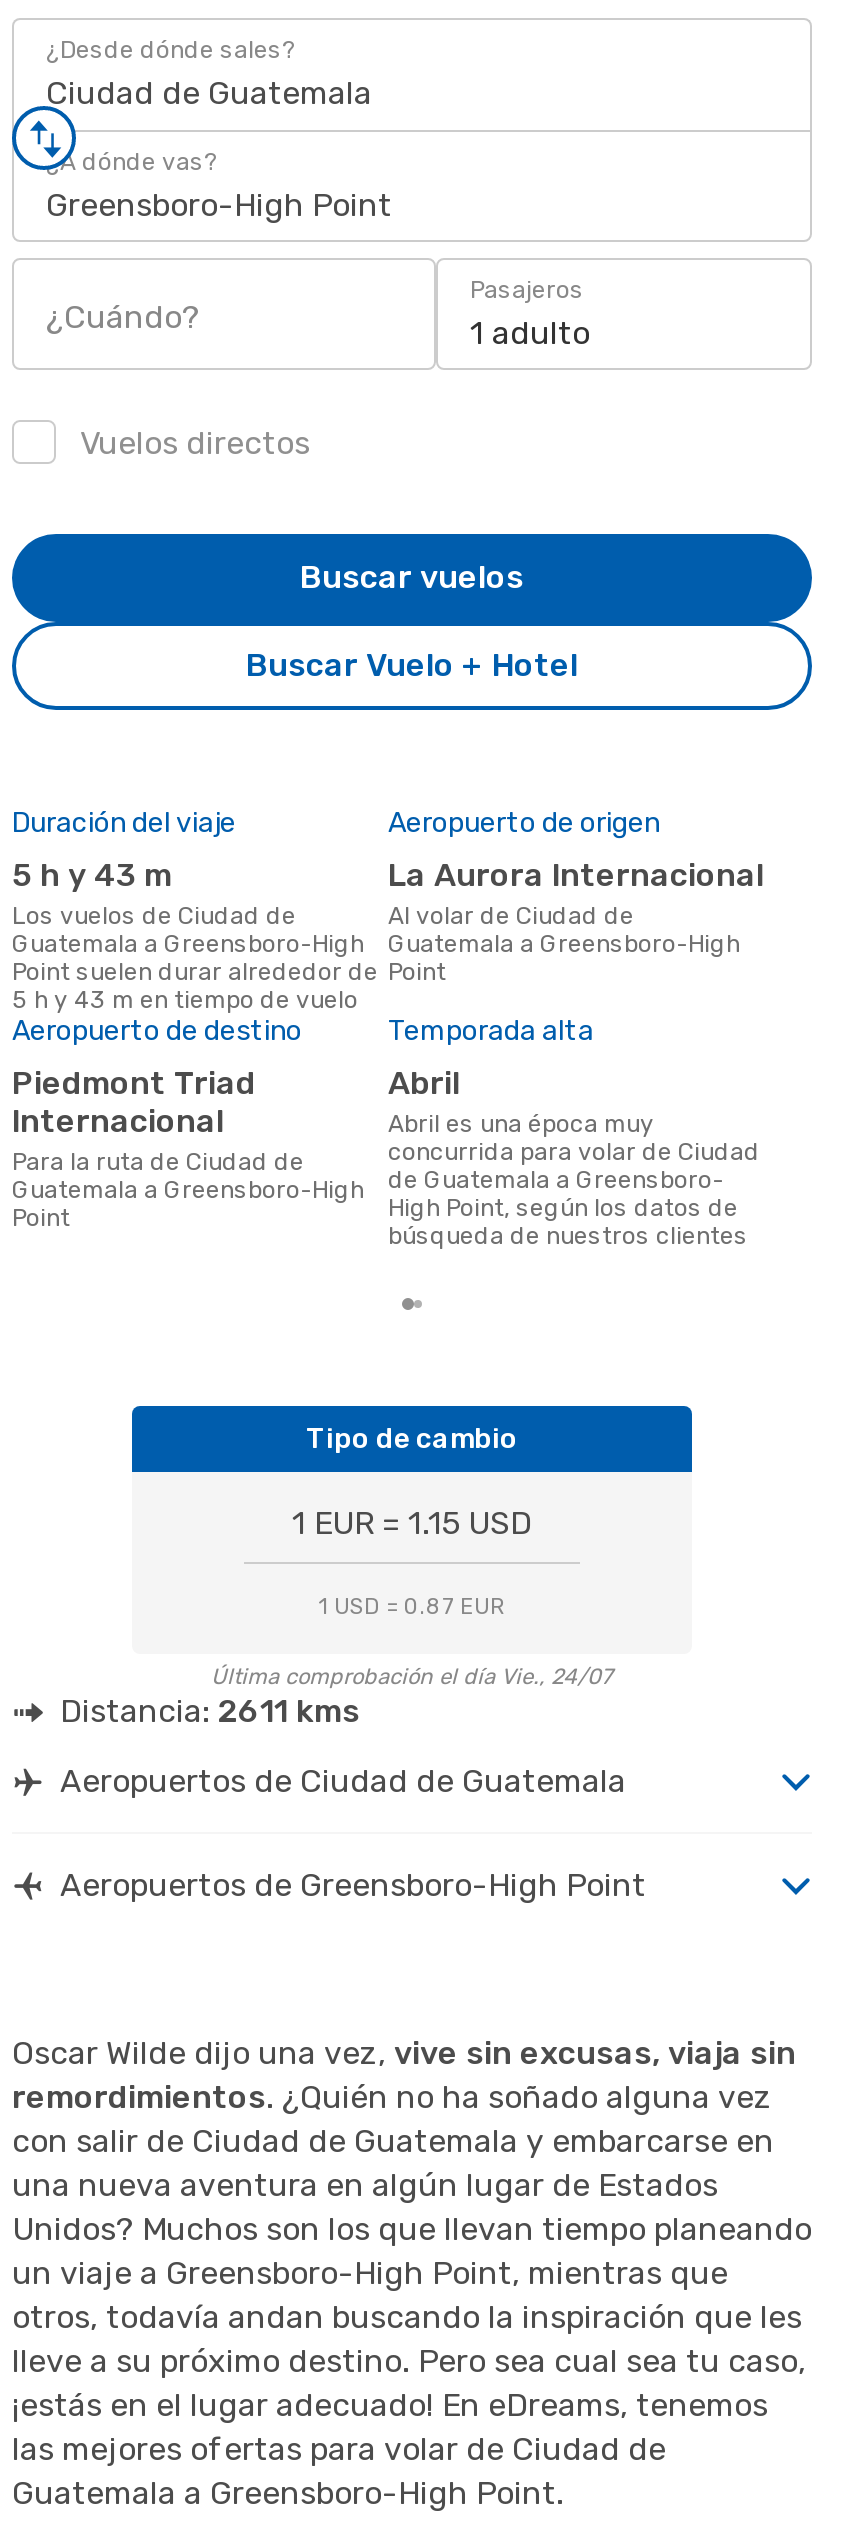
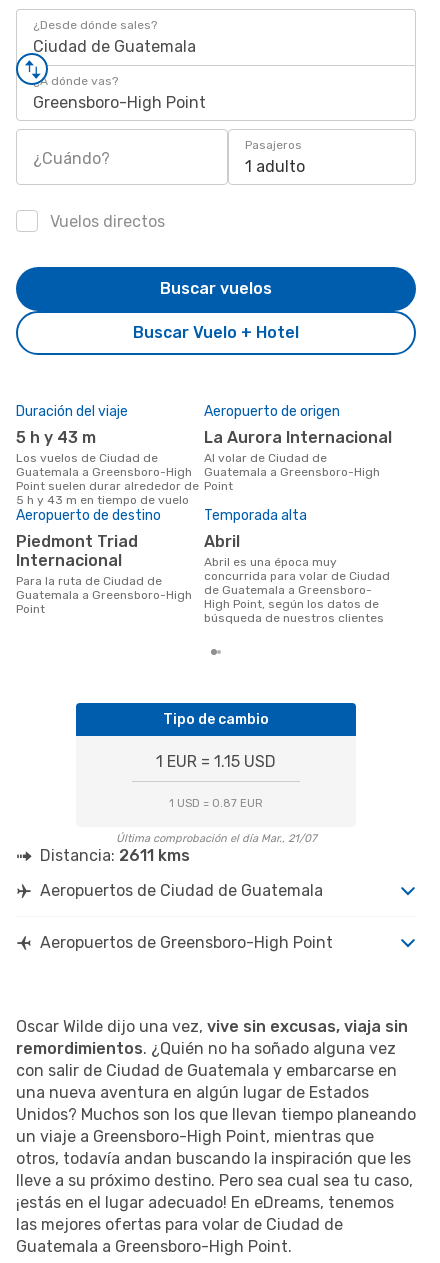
- Última comprobación el día Vie., 24/07
+ Última comprobación el día Mar., 21/07
